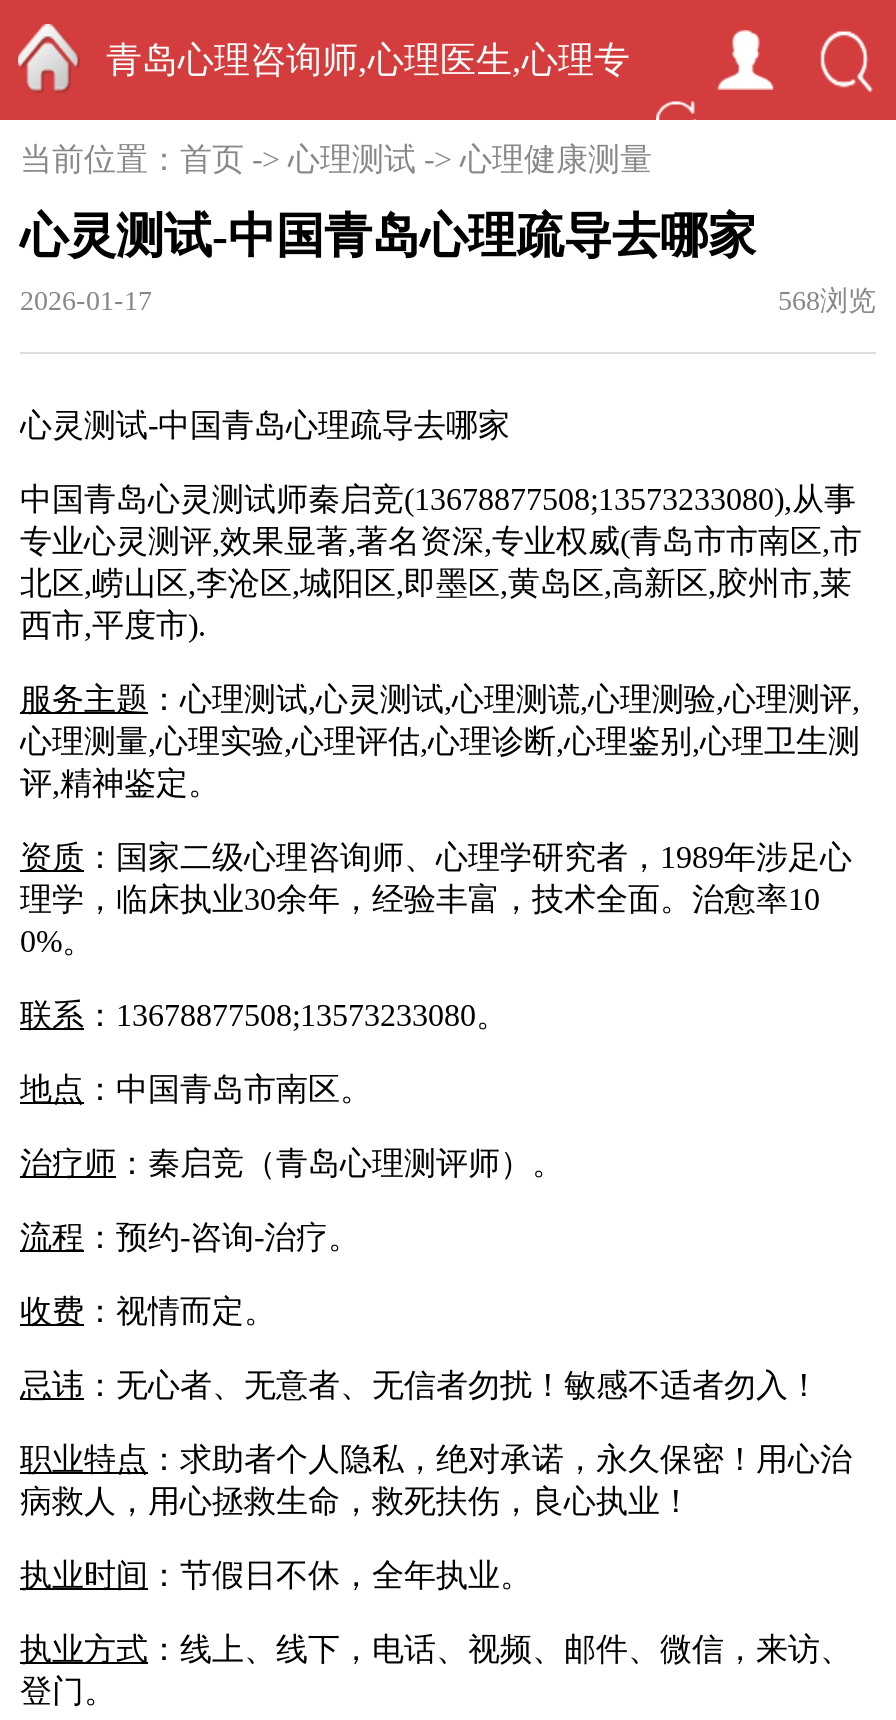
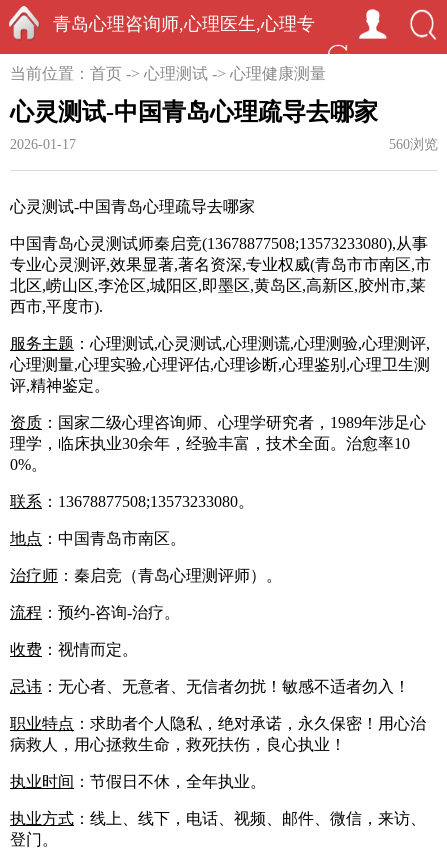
- 568浏览
+ 560浏览
